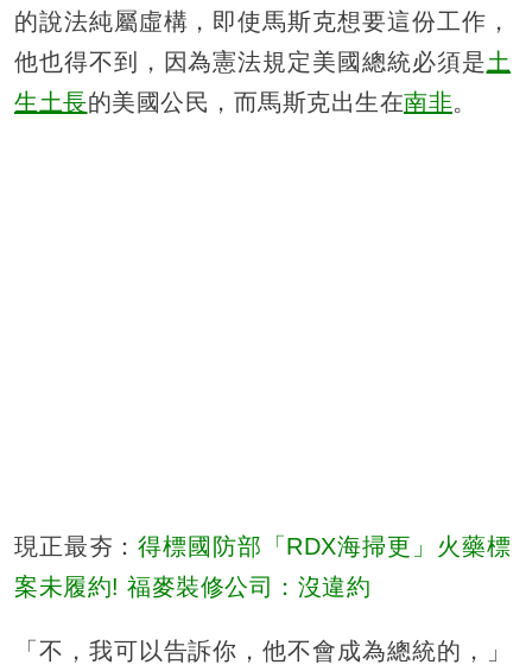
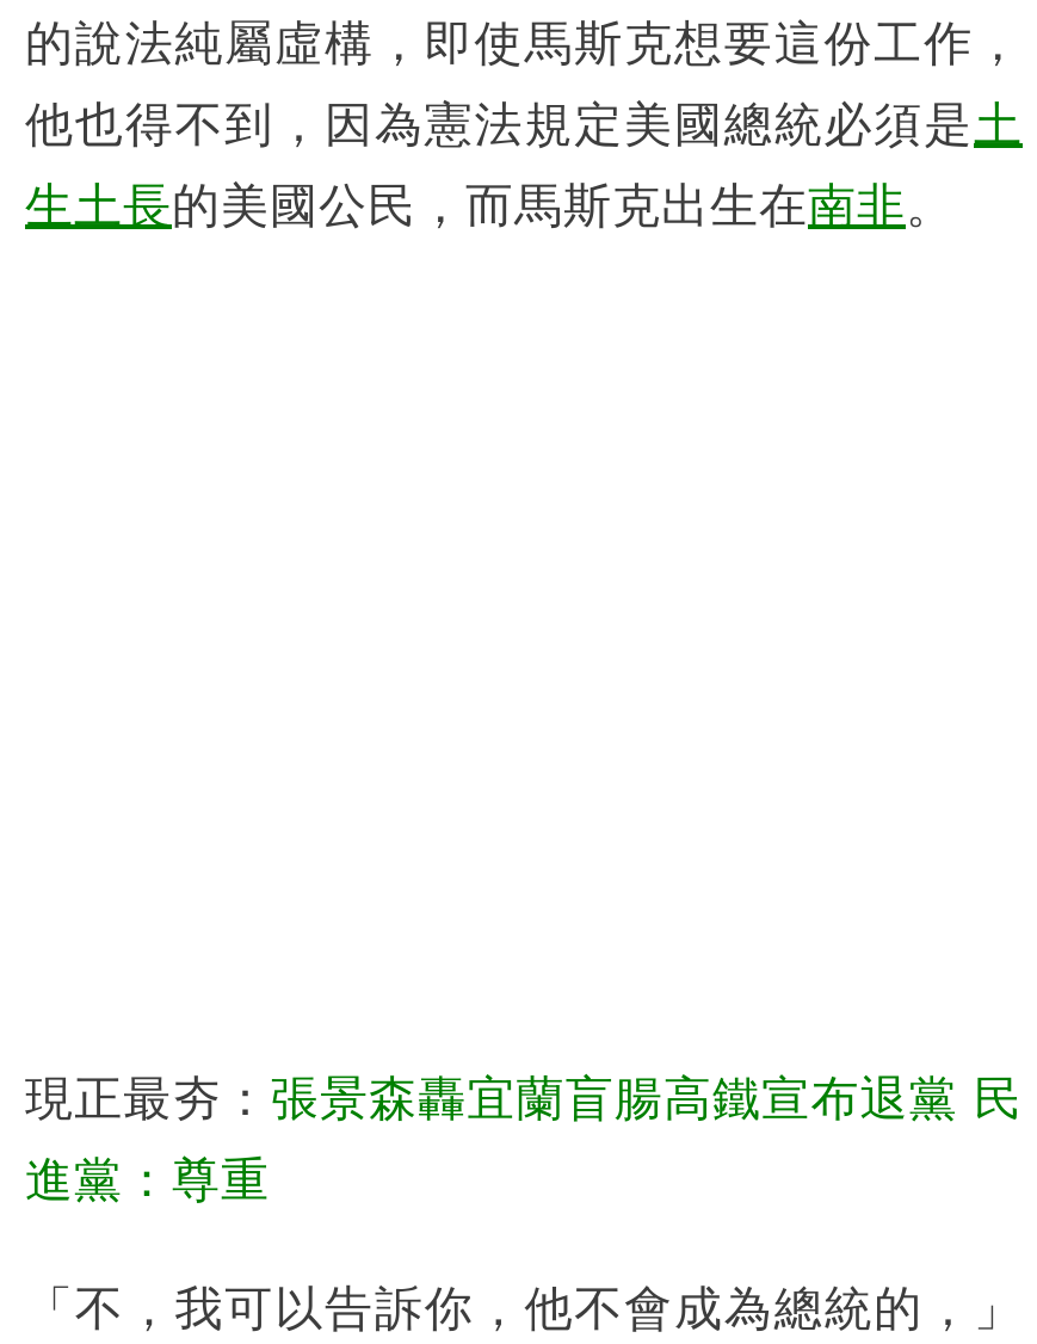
- 現正最夯：得標國防部「RDX海掃更」火藥標
+ 現正最夯：張景森轟宜蘭盲腸高鐵宣布退黨 民

- 案未履約! 福麥裝修公司：沒違約
+ 進黨：尊重
